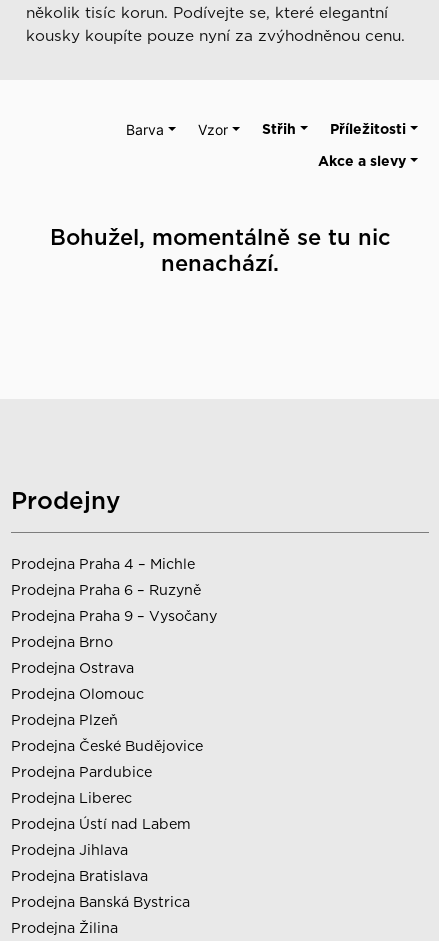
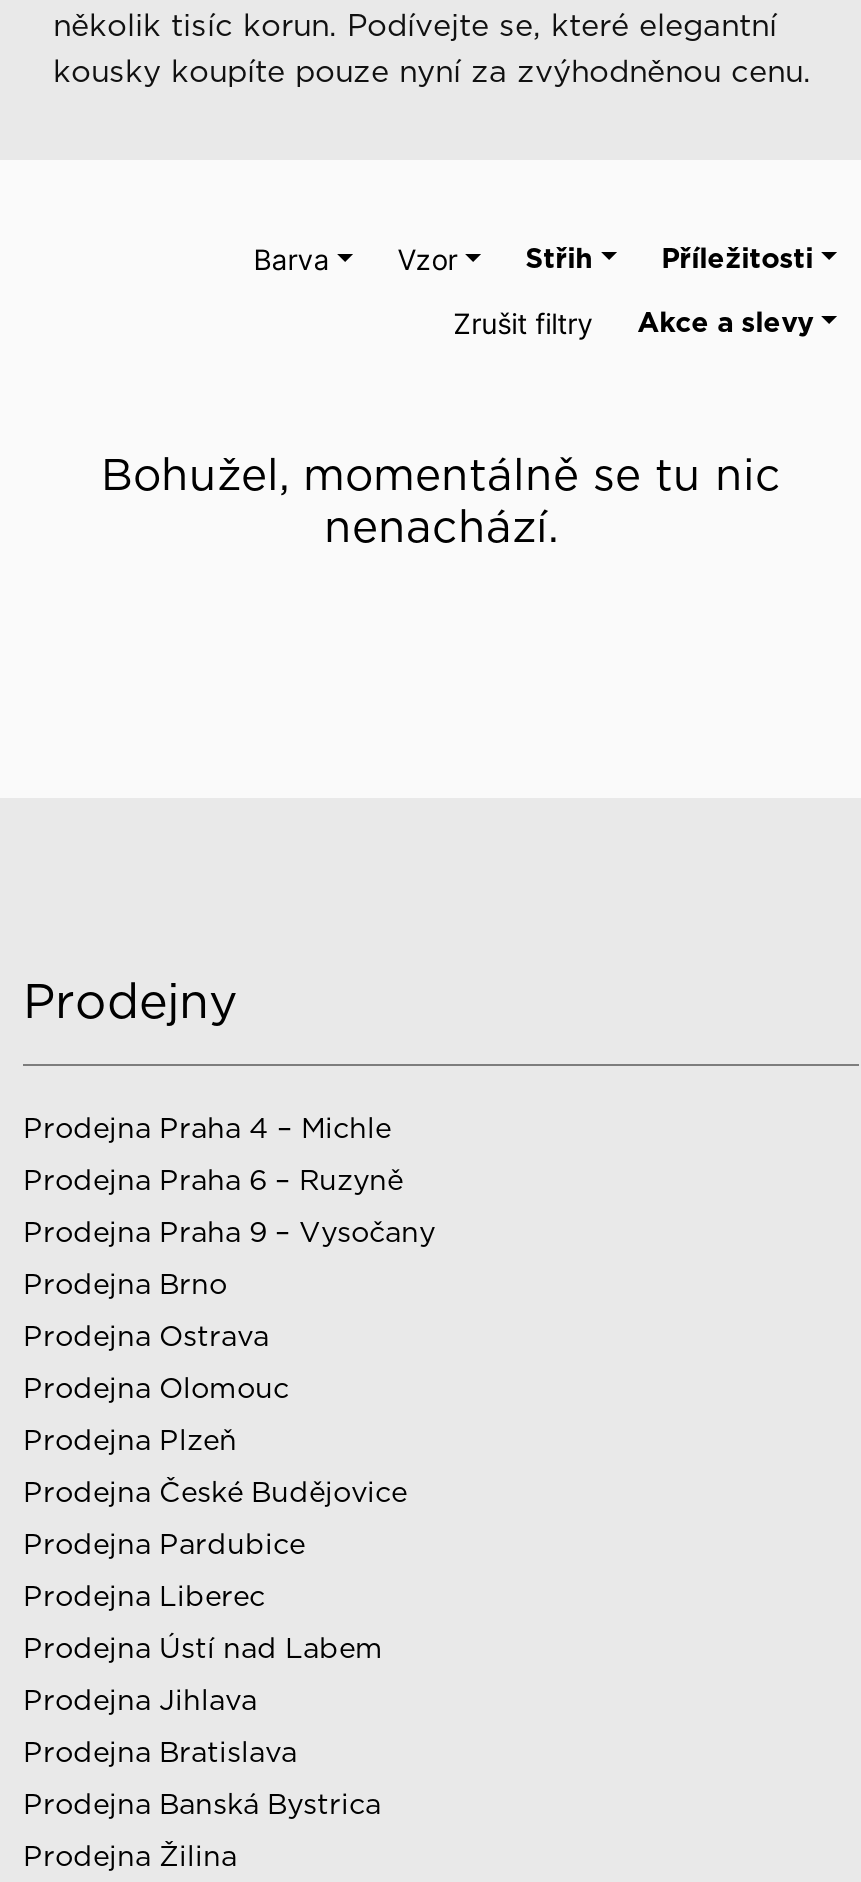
+ Zrušit filtry
